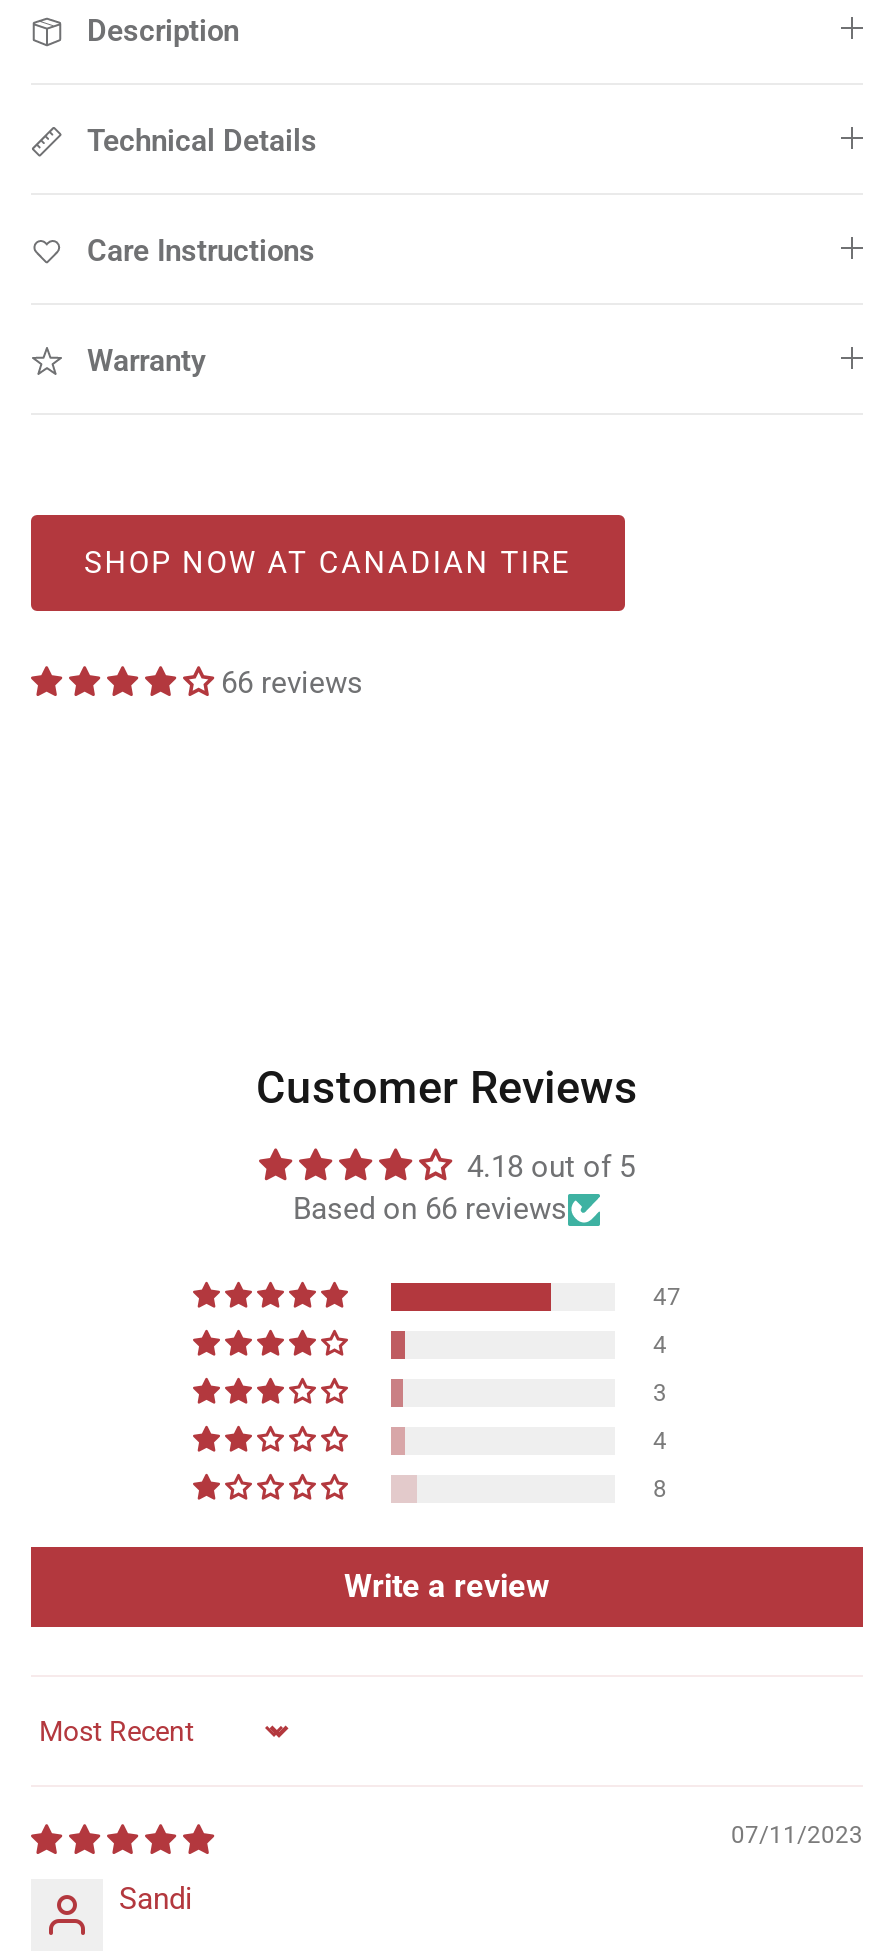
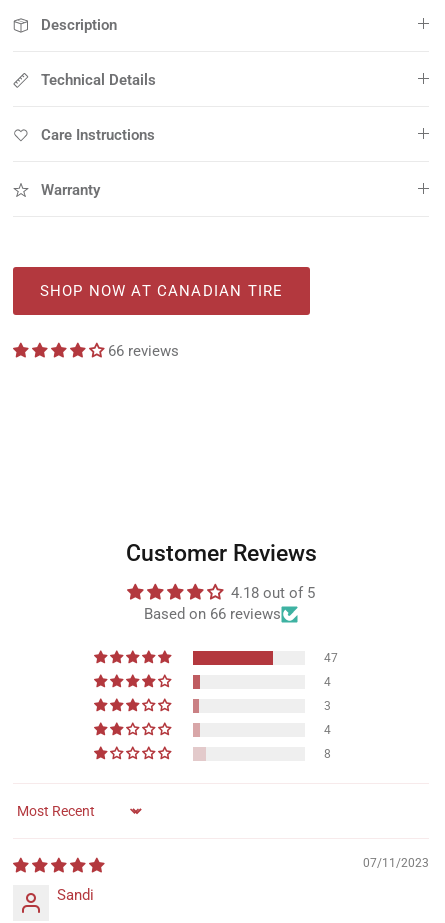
- Write a review
